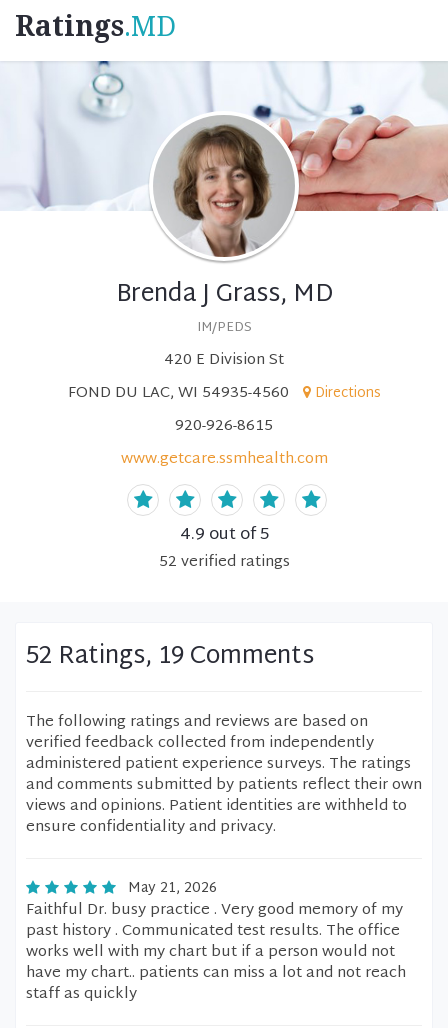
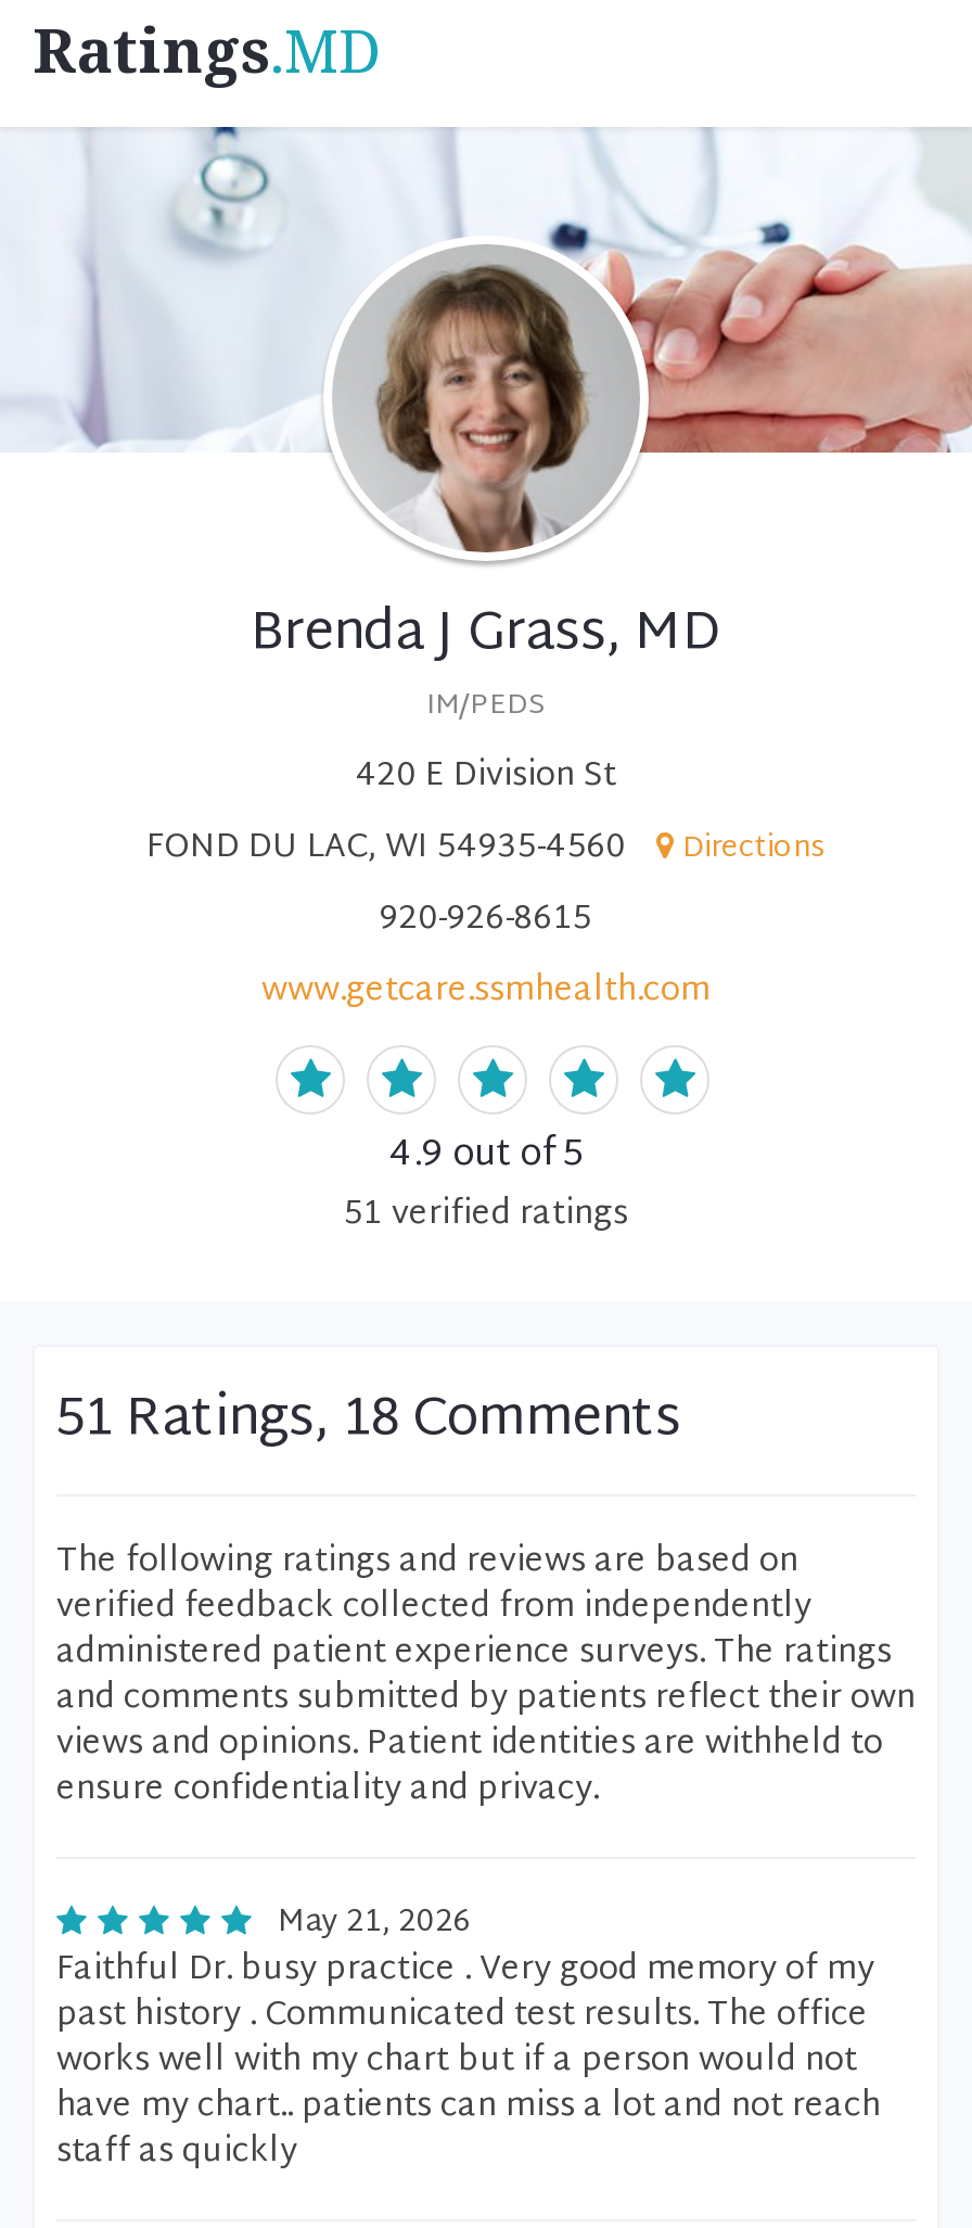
- 52 verified ratings
+ 51 verified ratings

- 52 Ratings, 19 Comments
+ 51 Ratings, 18 Comments
